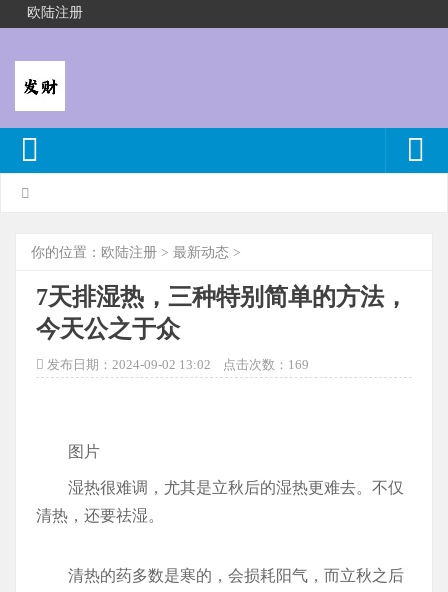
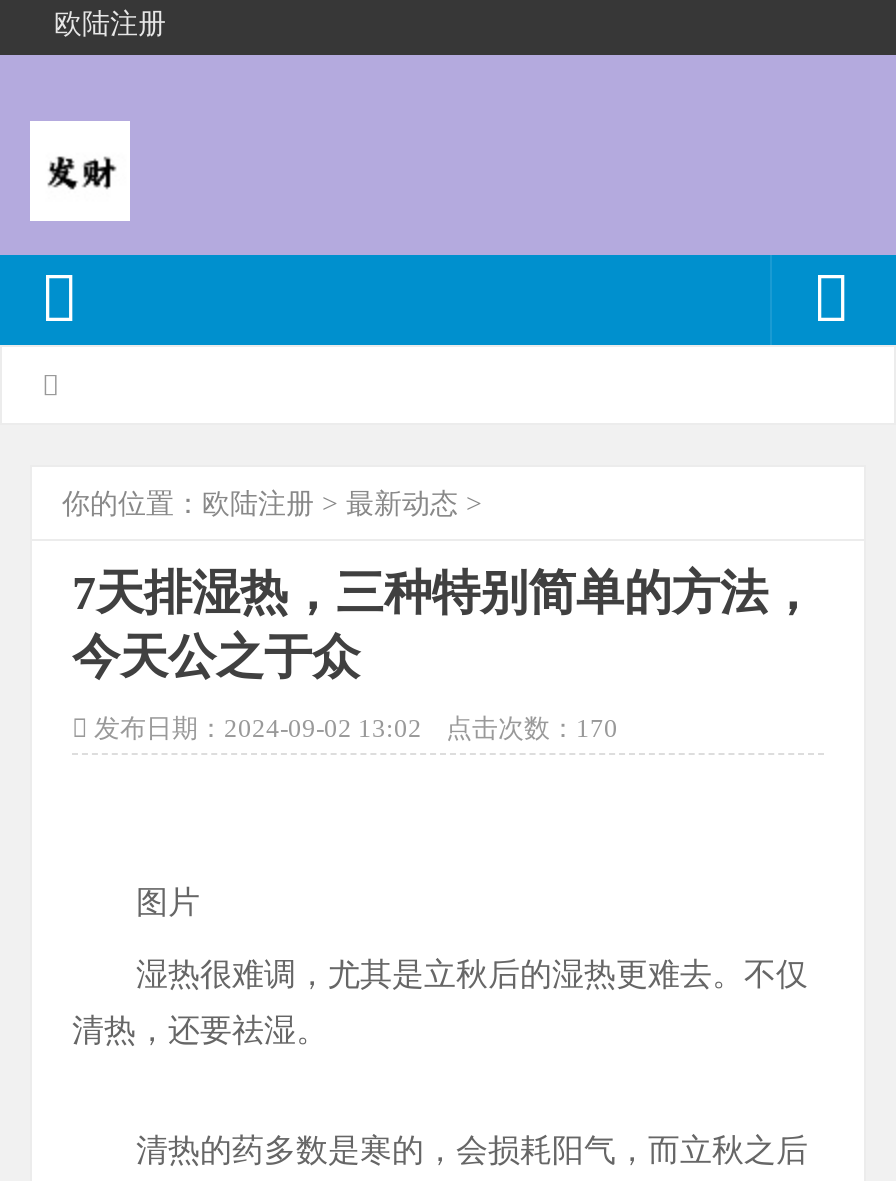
- 发布日期：2024-09-02 13:02 点击次数：169
+ 发布日期：2024-09-02 13:02 点击次数：170
